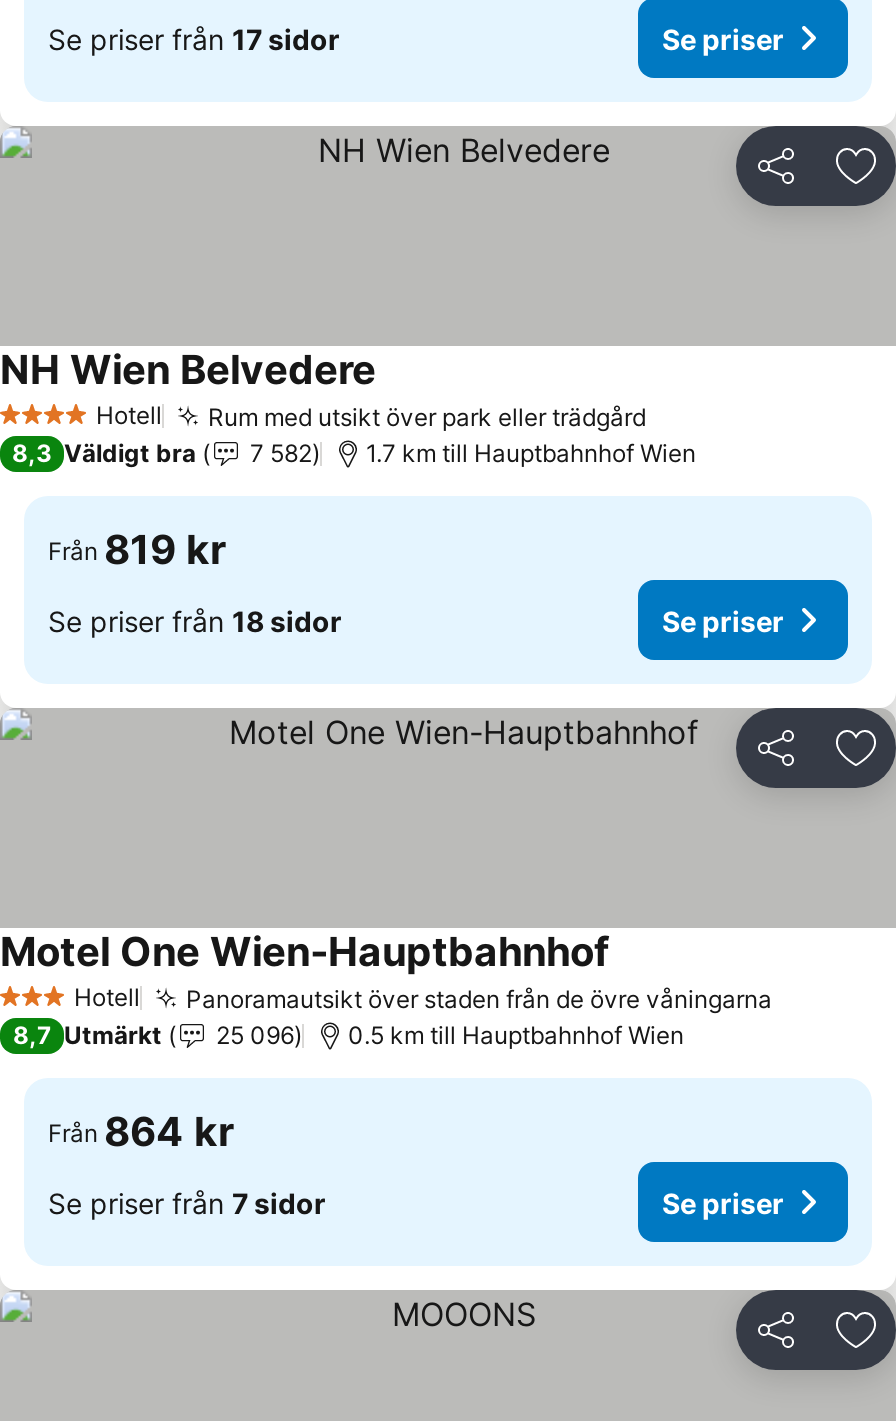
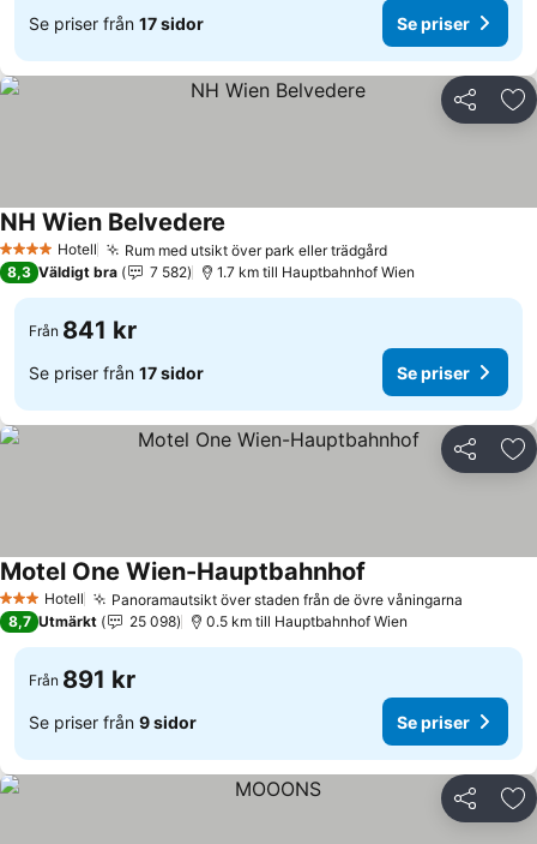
- Från 819 kr
+ Från 841 kr

- Se priser från 18 sidor
+ Se priser från 17 sidor

- 25 096
+ 25 098

- Från 864 kr
+ Från 891 kr

- Se priser från 7 sidor
+ Se priser från 9 sidor
